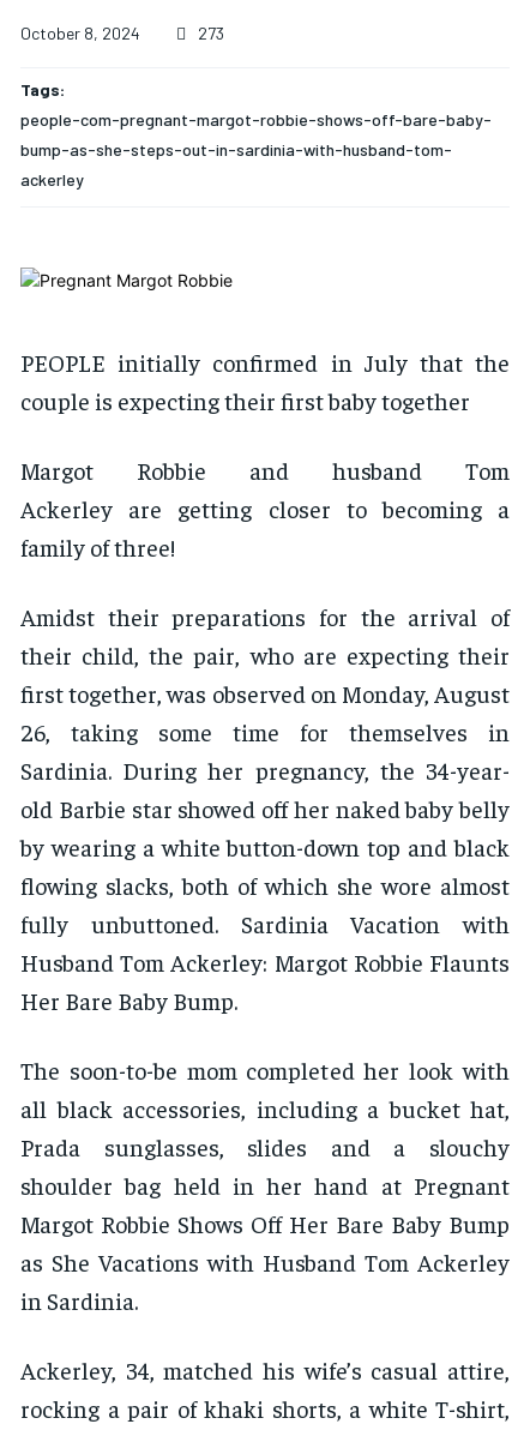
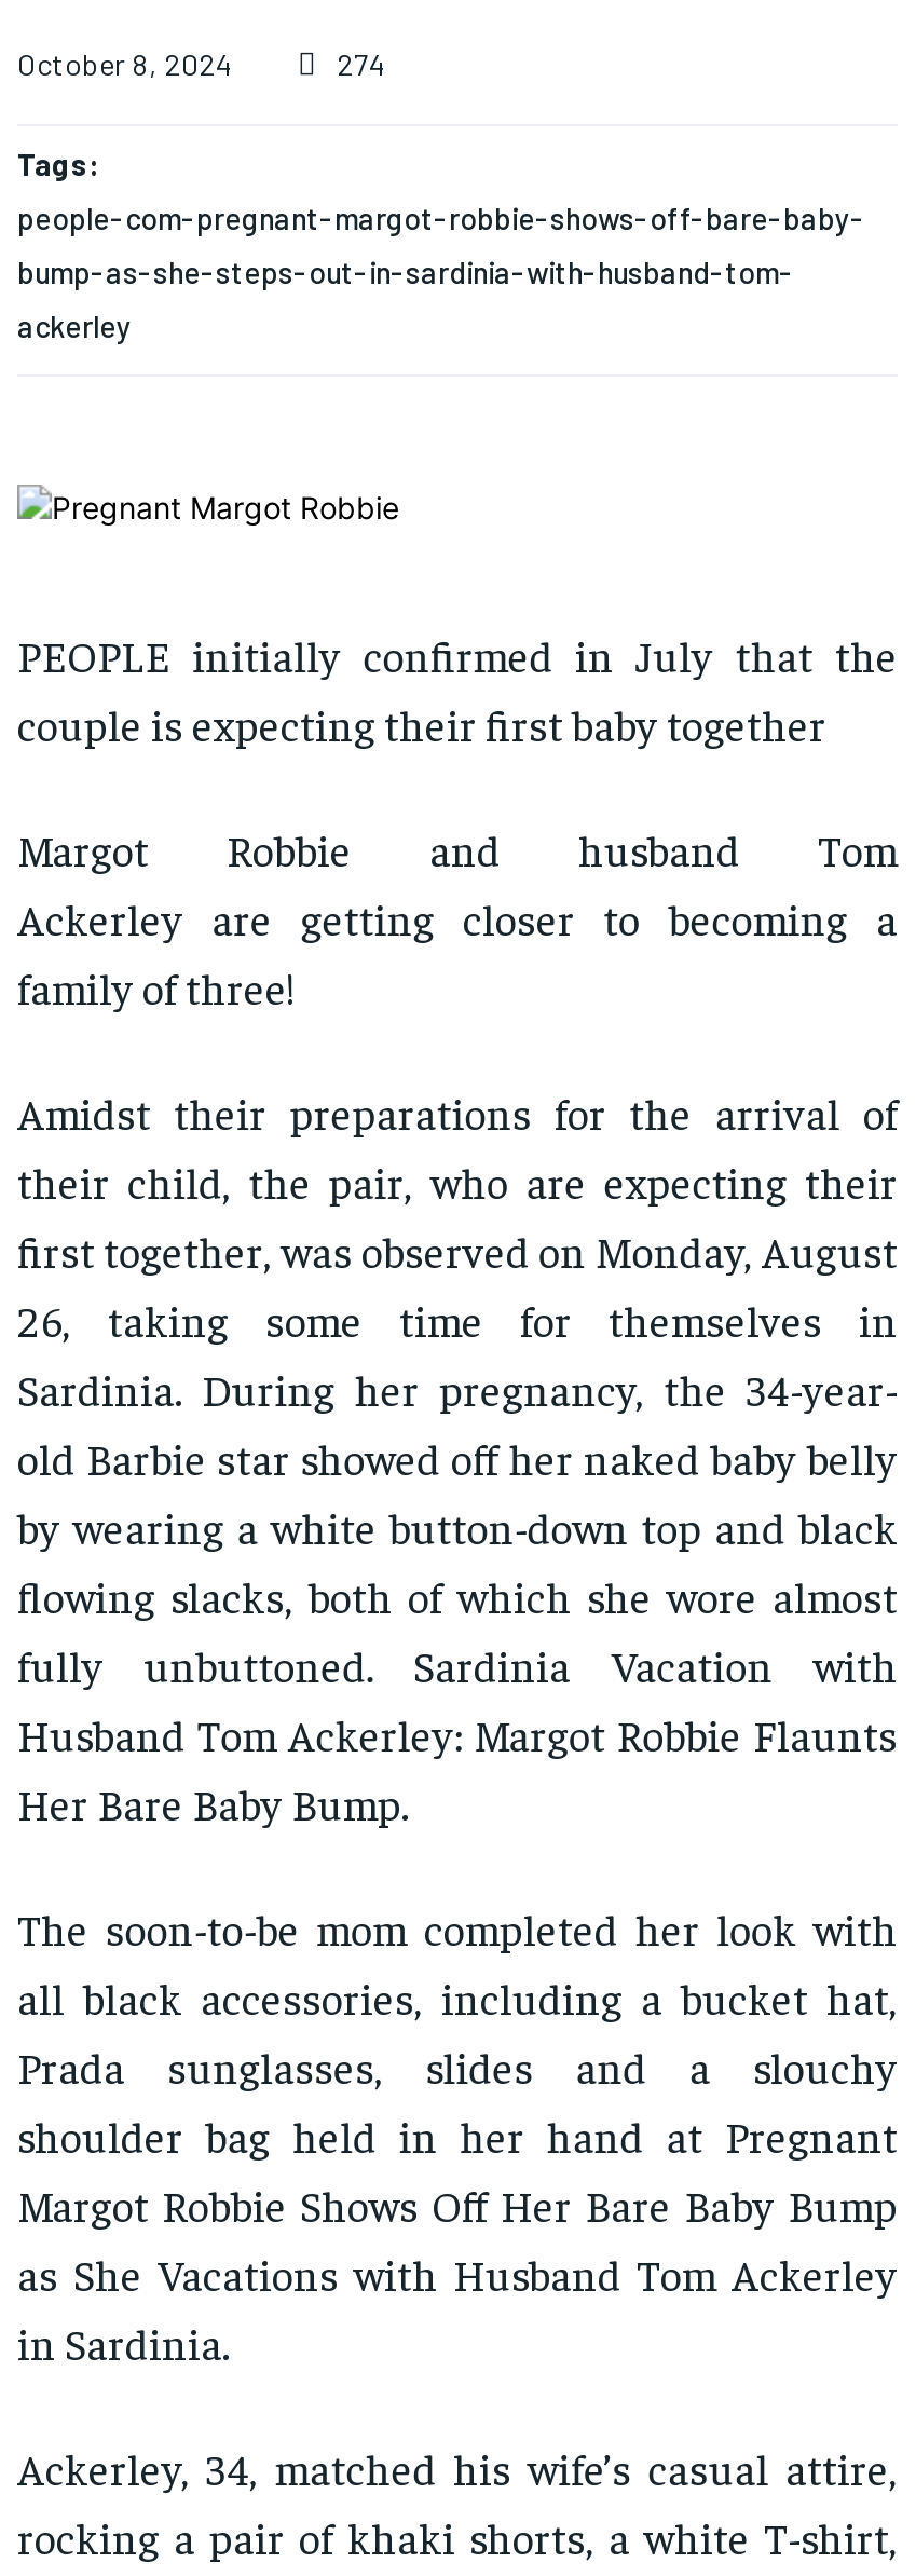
- 273
+ 274
